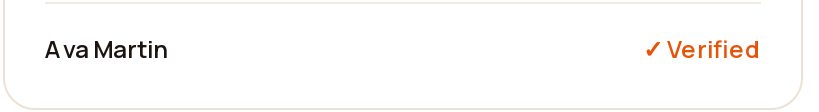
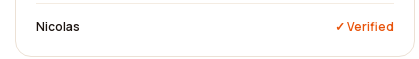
- Ava Martin
+ Nicolas
